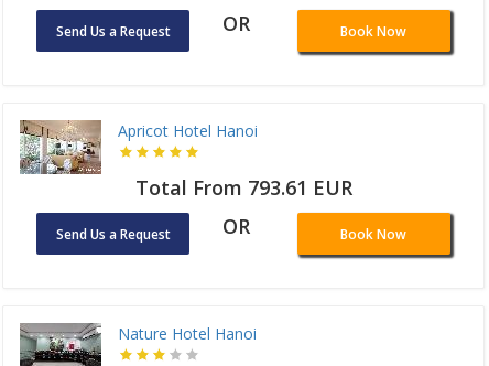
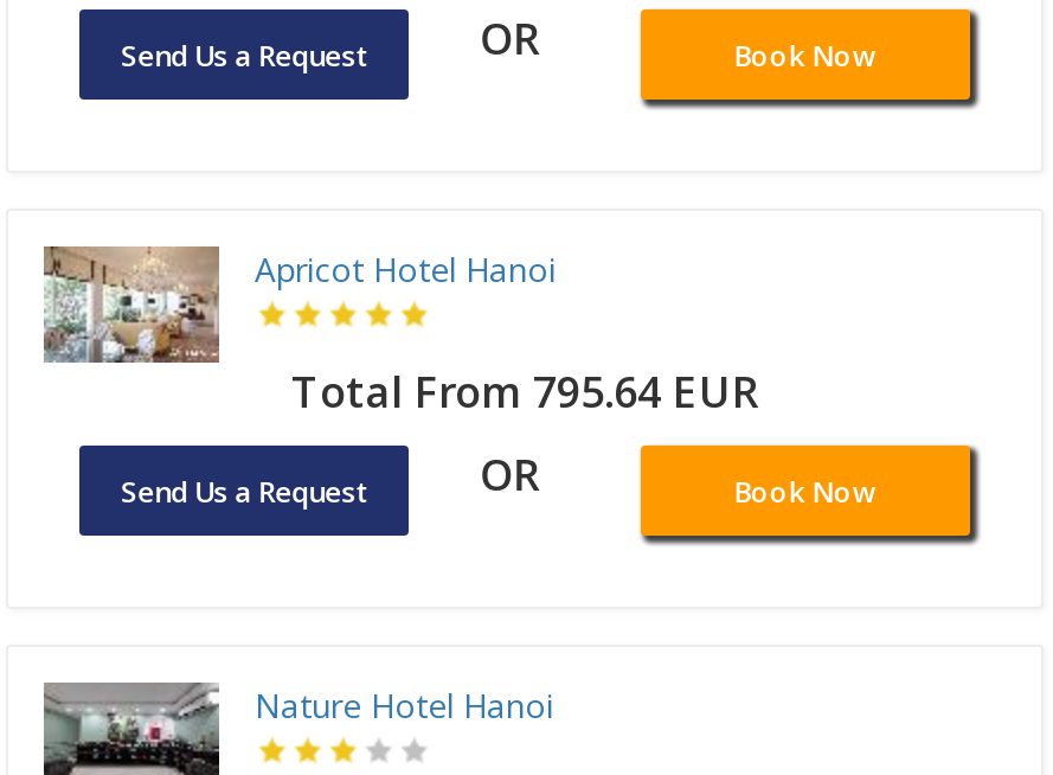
- Total From 793.61 EUR
+ Total From 795.64 EUR
